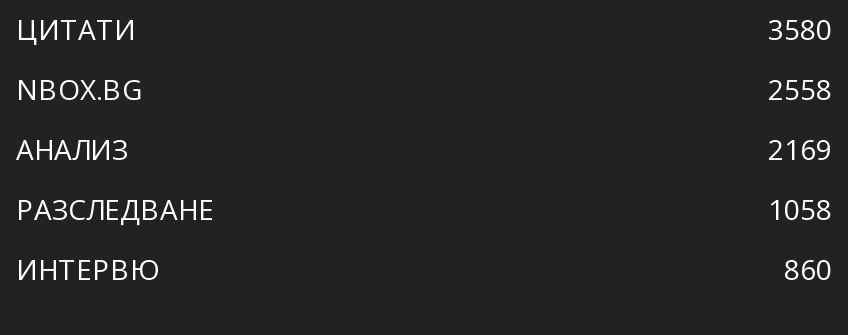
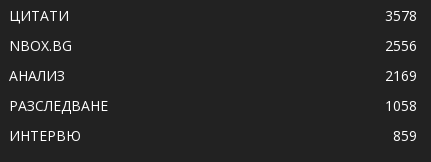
- 3580
+ 3578

- 2558
+ 2556

- 860
+ 859
